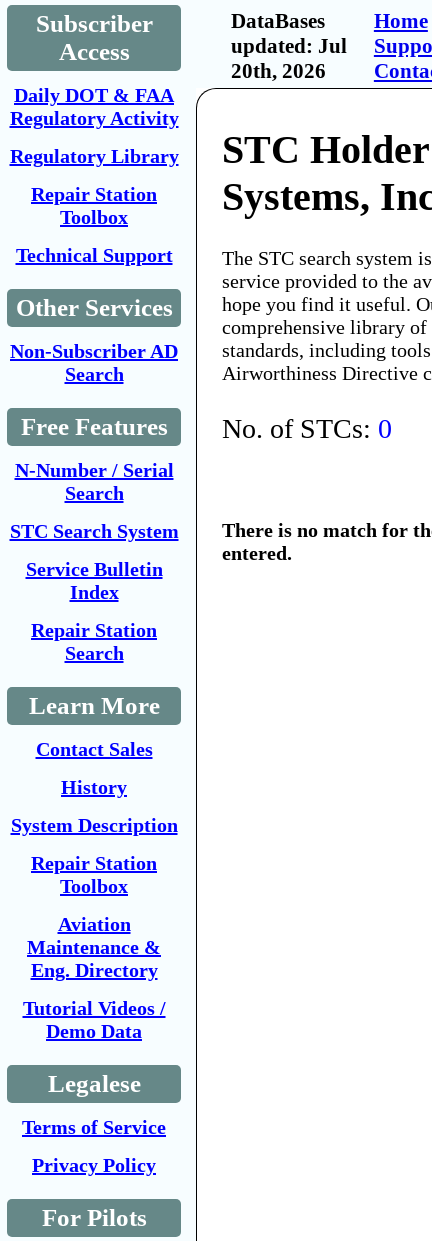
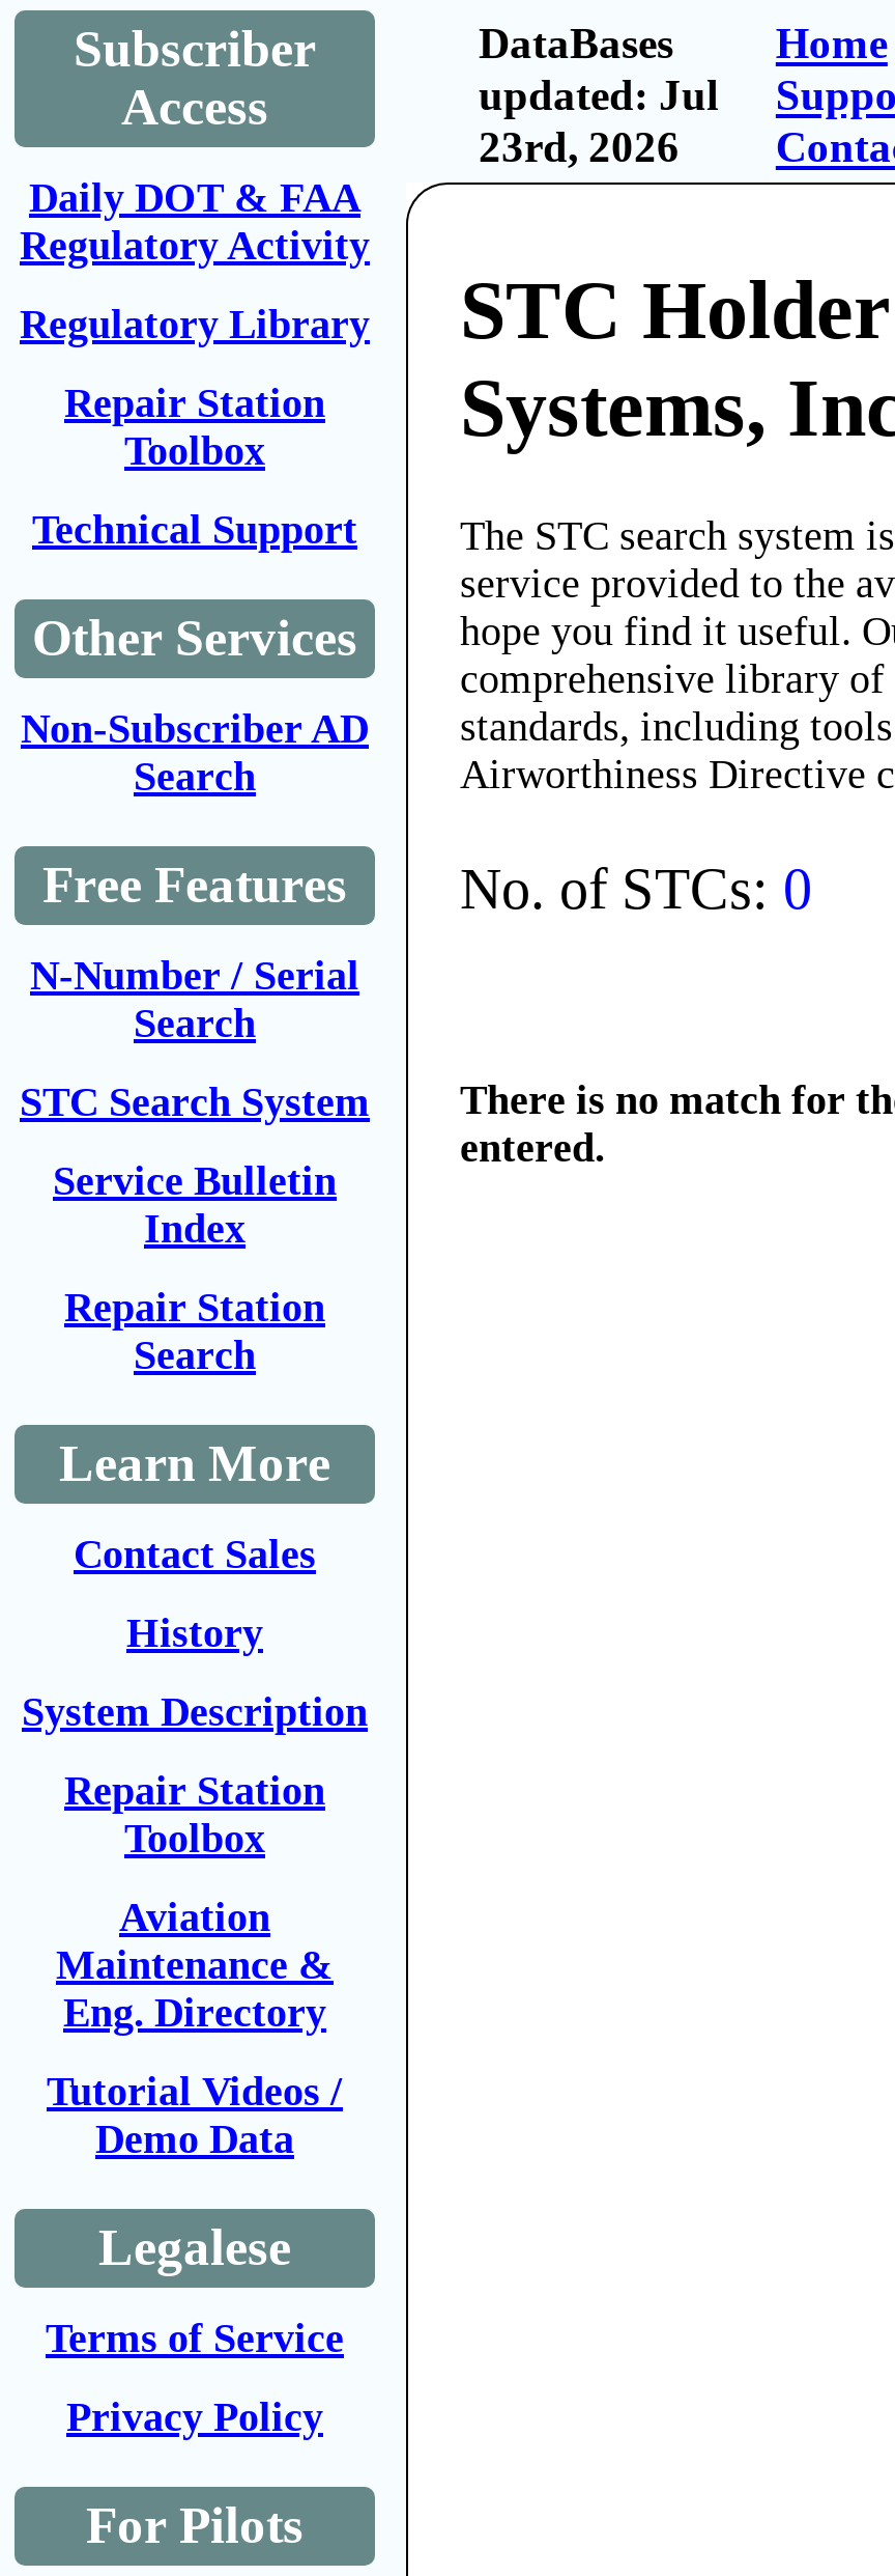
- 20th, 2026
+ 23rd, 2026
